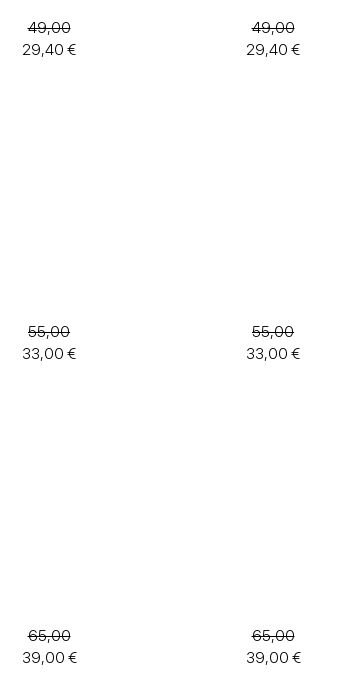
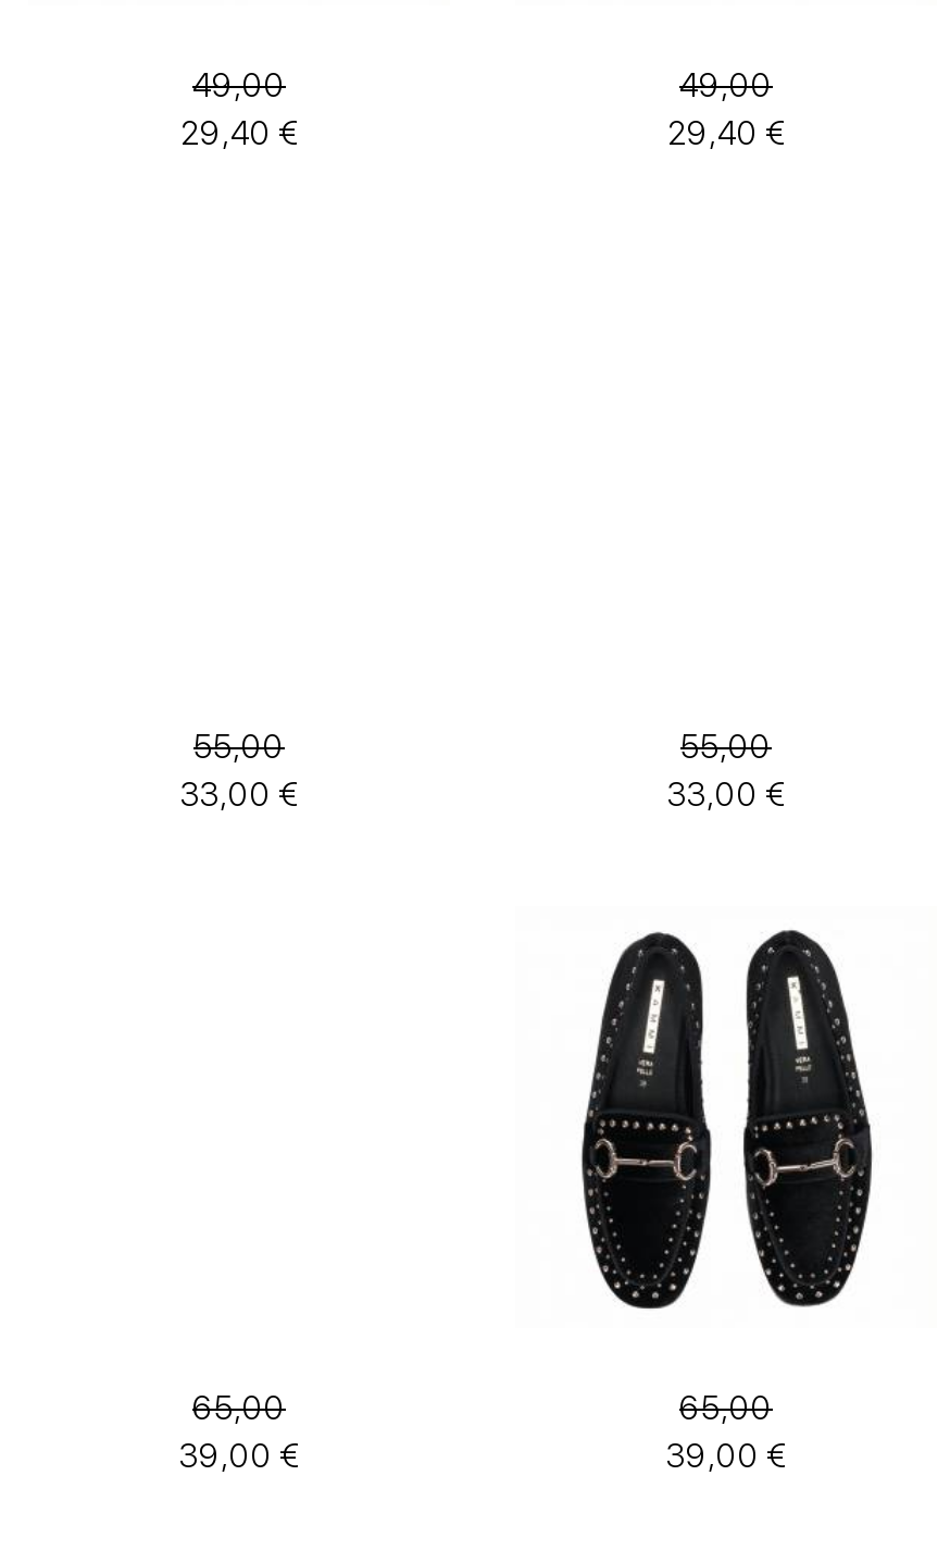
+ [image]

+ [image]
